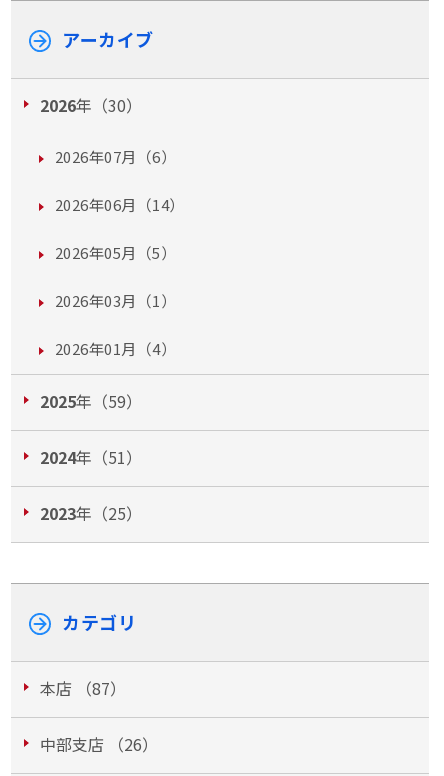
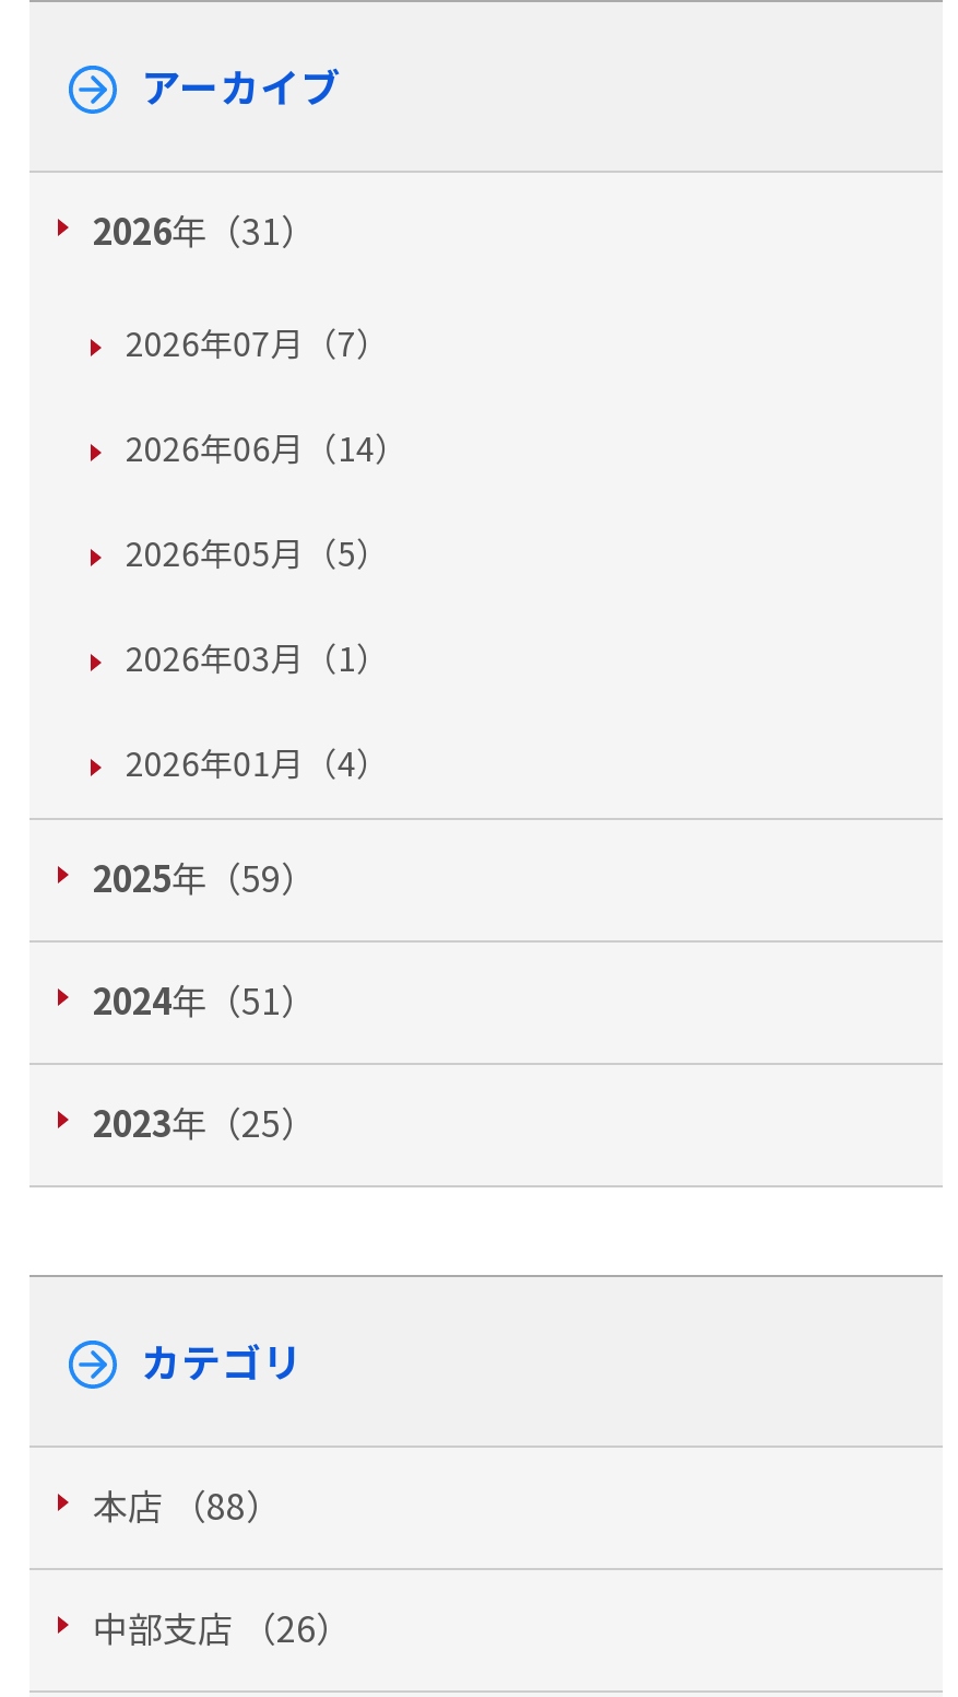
- 2026年（30）
+ 2026年（31）

- 2026年07月（6）
+ 2026年07月（7）

- 本店 （87）
+ 本店 （88）
